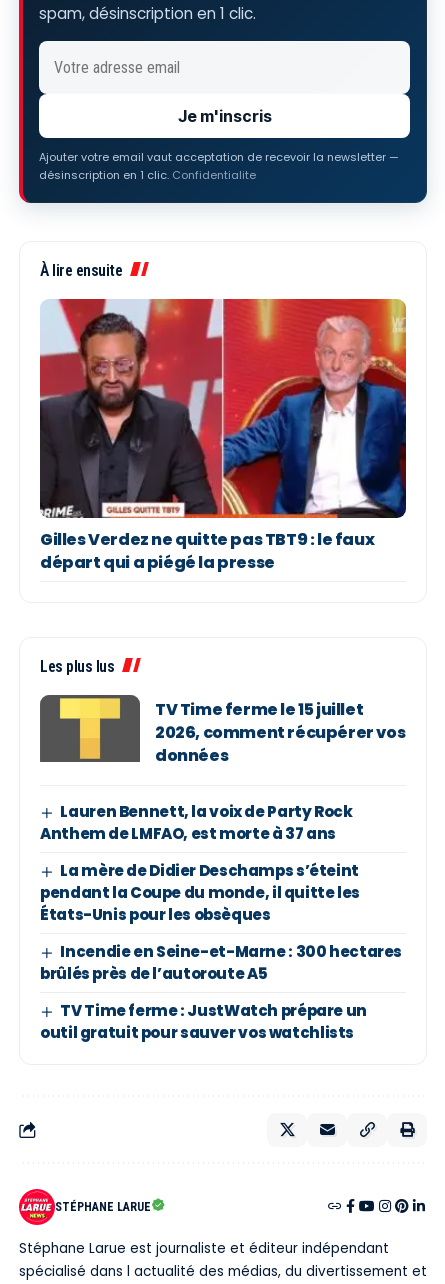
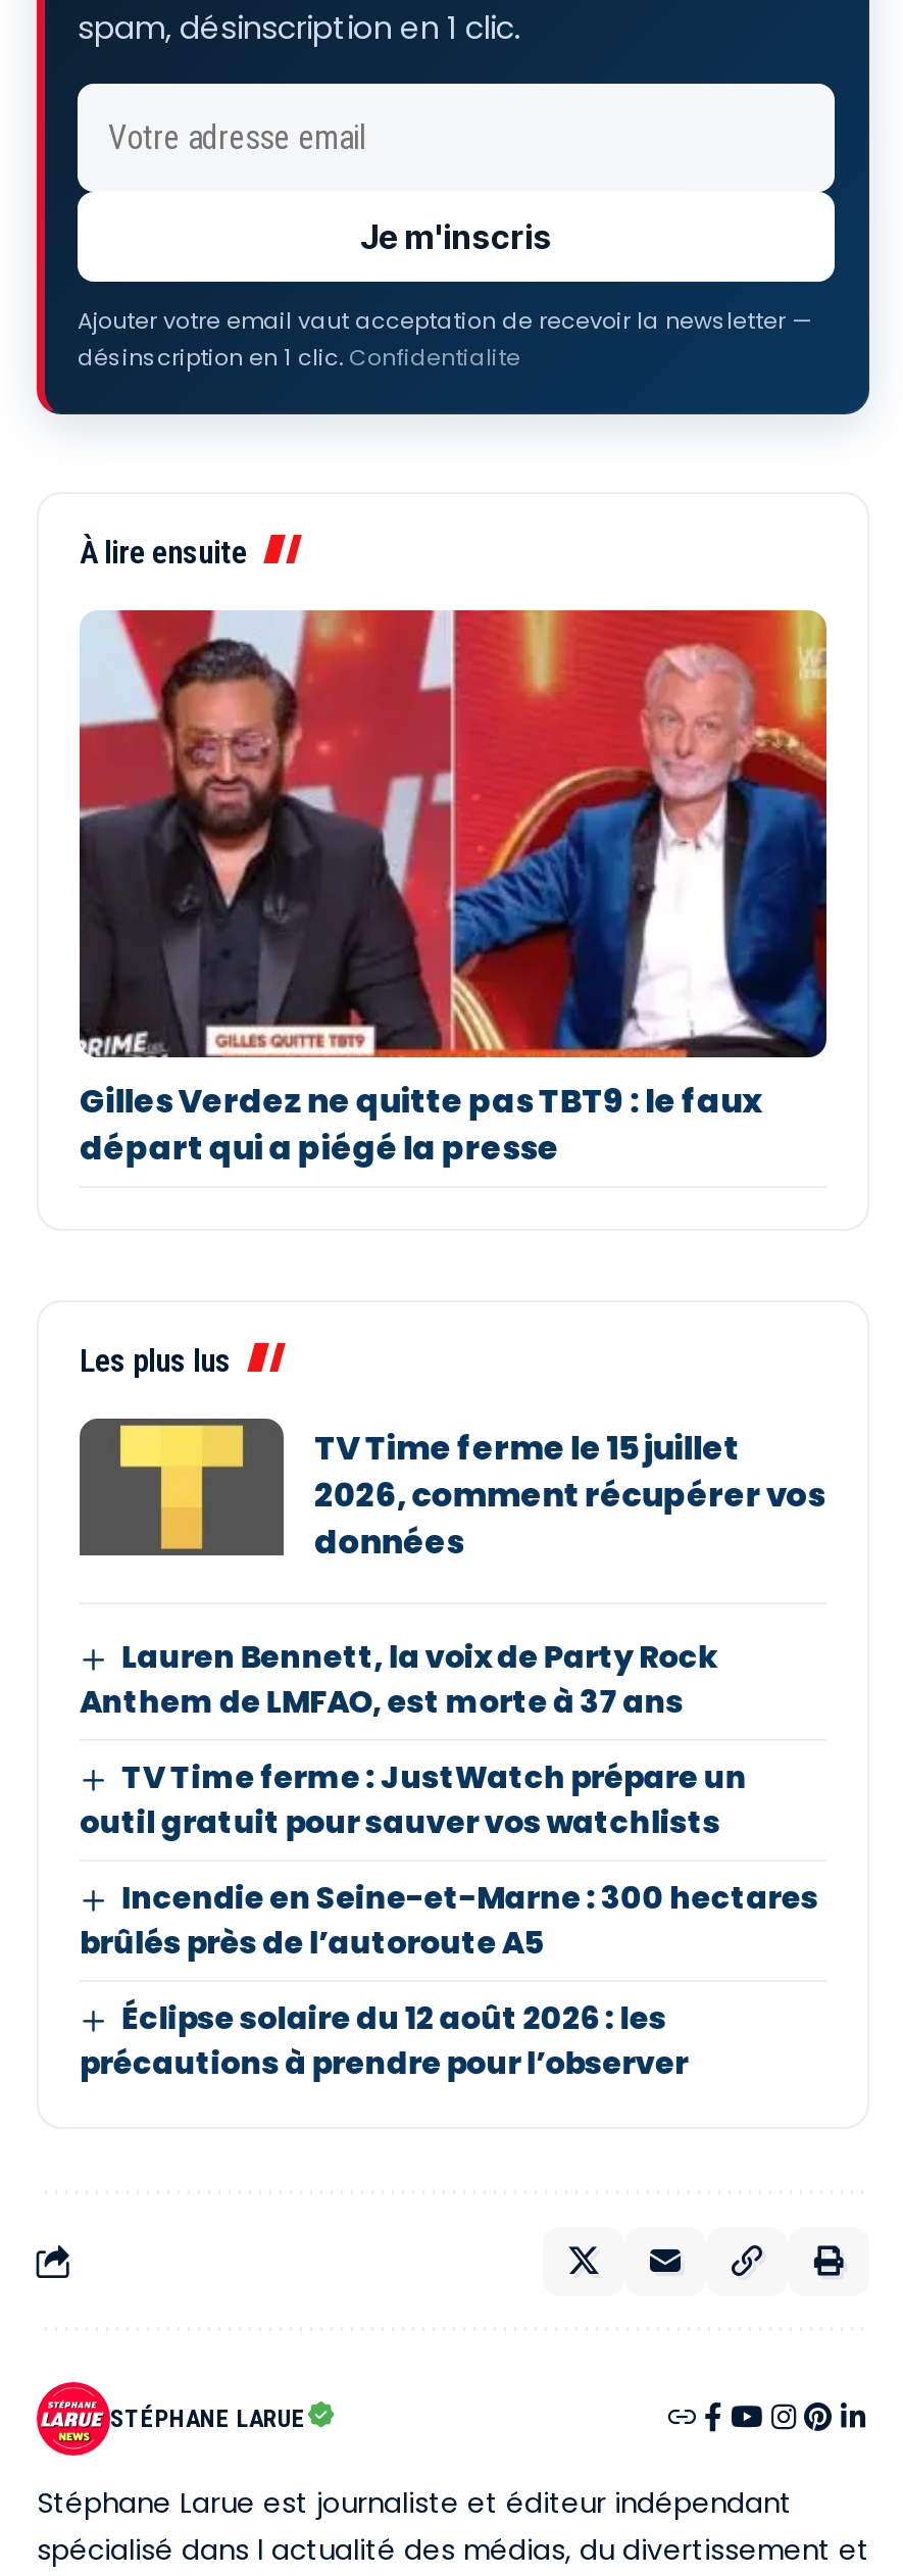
- La mère de Didier Deschamps s’éteint
- pendant la Coupe du monde, il quitte les
- États-Unis pour les obsèques

+ Éclipse solaire du 12 août 2026 : les
+ précautions à prendre pour l’observer

moved up: TV Time ferme : JustWatch prépare un | outil gratuit pour sauver vos watchlists
